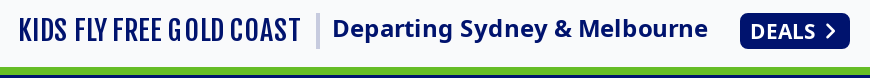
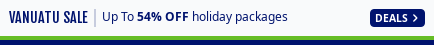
- KIDS FLY FREE GOLD COAST
- Departing Sydney & Melbourne
+ VANUATU SALE
+ Up To 54% OFF holiday packages
